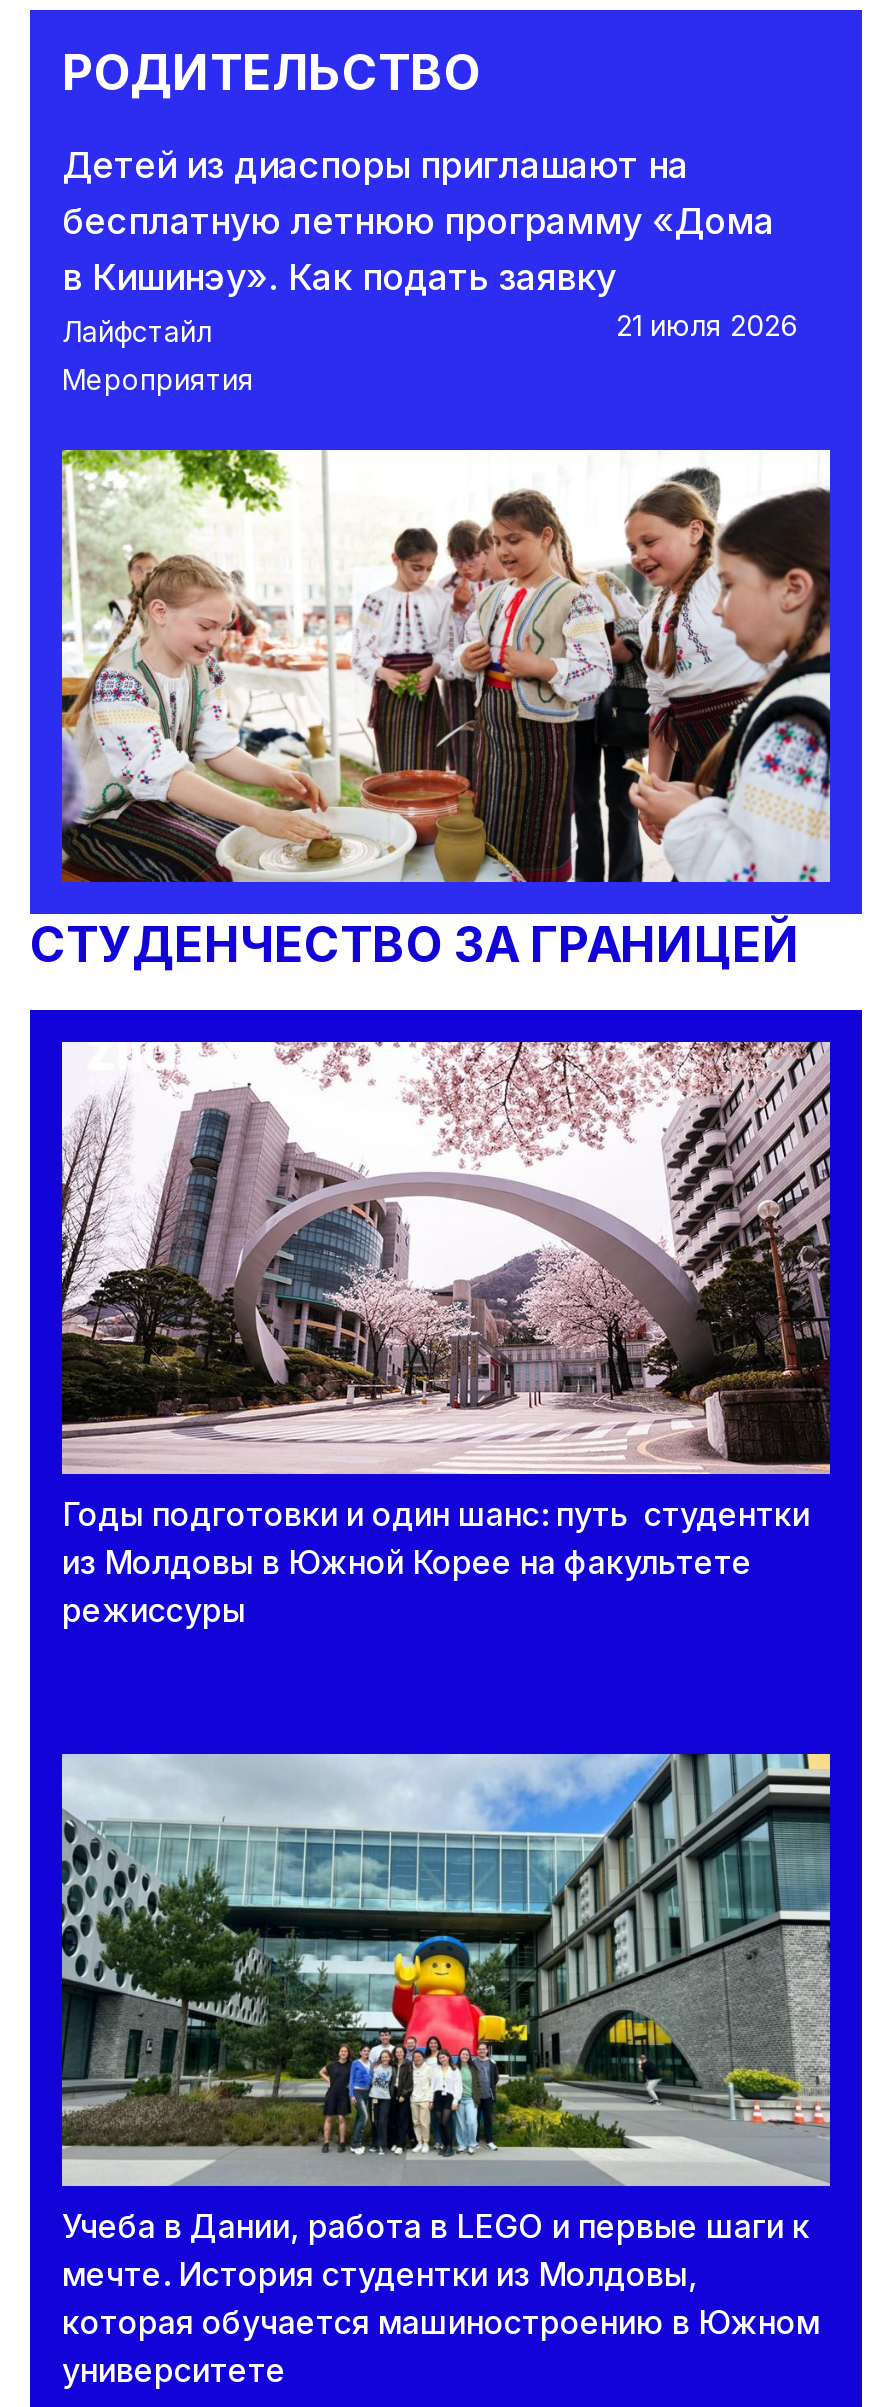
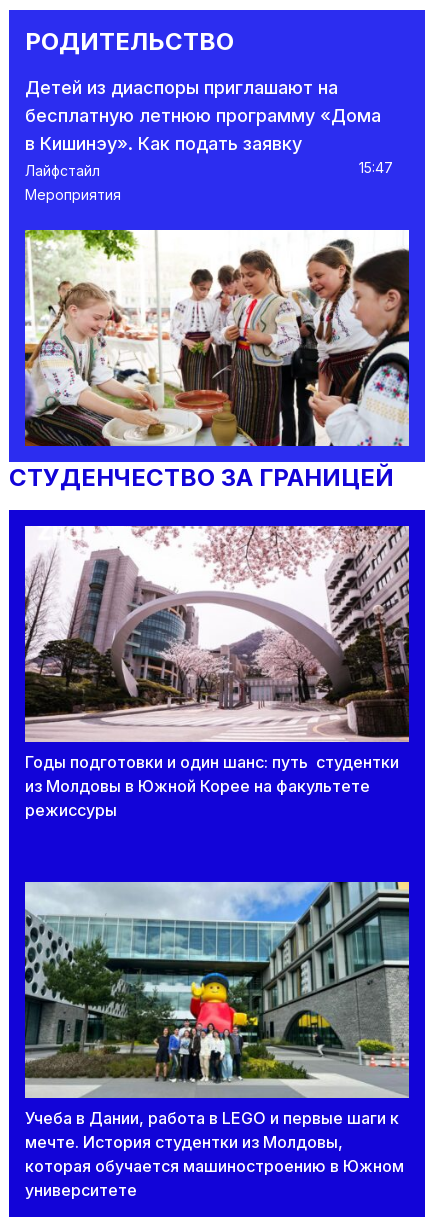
- 21 июля 2026
+ 15:47
